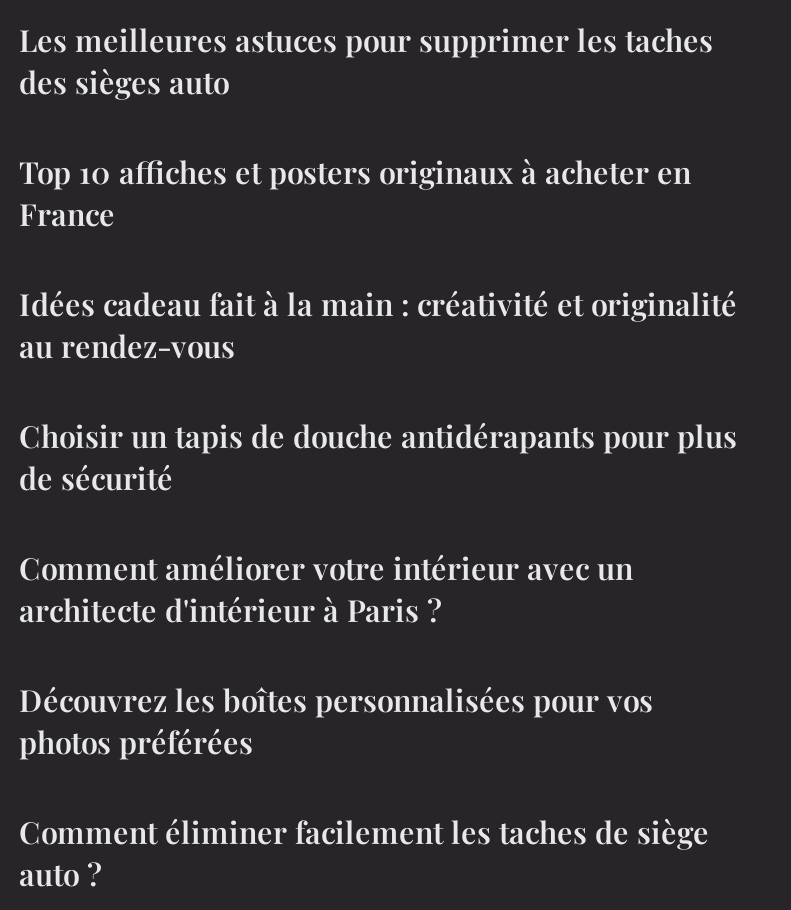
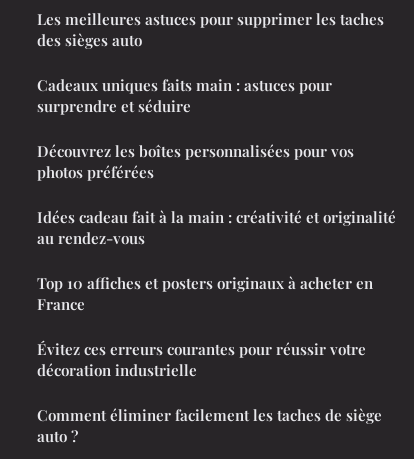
moved down: Idées cadeau fait à la main : créativité et originalité | au rendez-vous | Top 10 affiches et posters originaux à acheter en | France

- Choisir un tapis de douche antidérapants pour plus
- de sécurité
- Comment améliorer votre intérieur avec un
- architecte d'intérieur à Paris ?
+ Cadeaux uniques faits main : astuces pour
+ surprendre et séduire

moved up: Découvrez les boîtes personnalisées pour vos | photos préférées

+ Évitez ces erreurs courantes pour réussir votre
+ décoration industrielle
